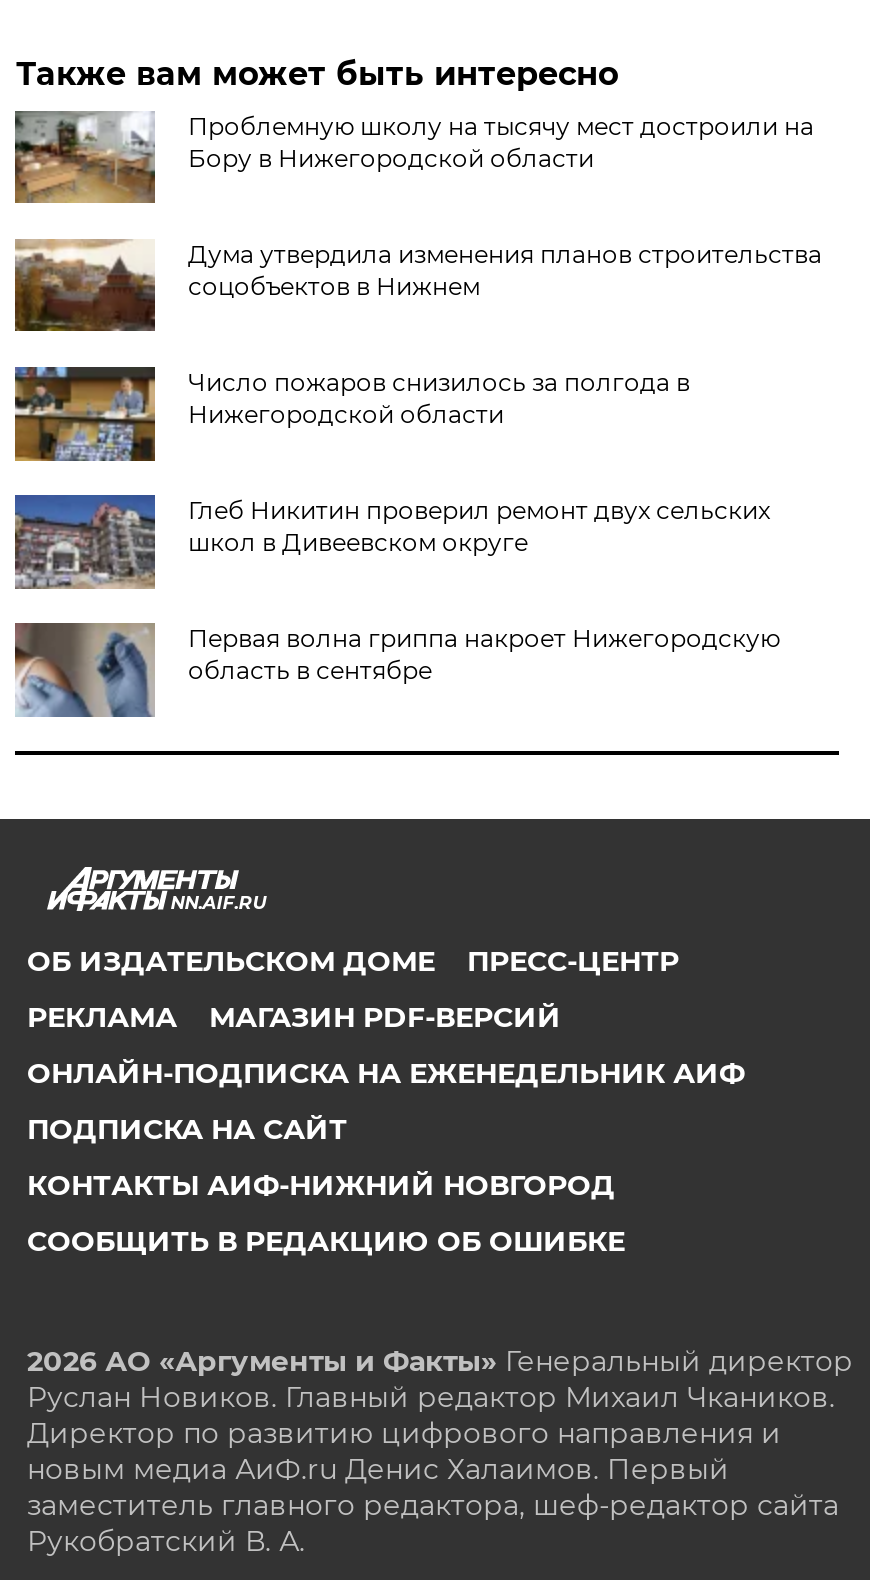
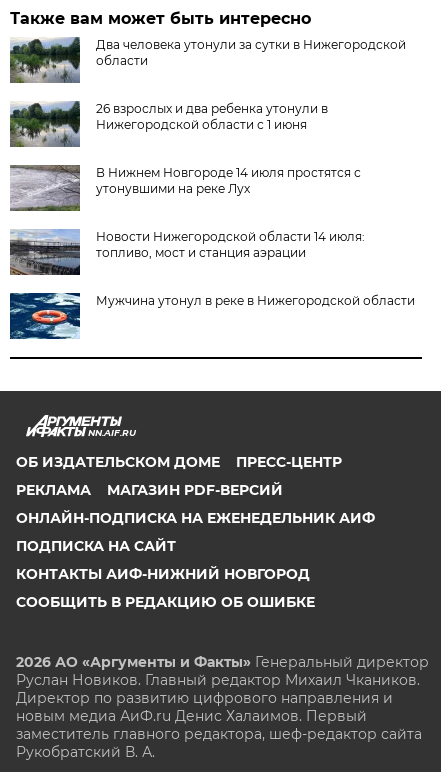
- [image]
- Проблемную школу на тысячу мест достроили на
- Бору в Нижегородской области
+ [image]
+ Два человека утонули за сутки в Нижегородской
+ области

- [image]
- Дума утвердила изменения планов строительства
- соцобъектов в Нижнем
+ [image]
+ 26 взрослых и два ребенка утонули в
+ Нижегородской области с 1 июня

- [image]
- Число пожаров снизилось за полгода в
- Нижегородской области
+ [image]
+ В Нижнем Новгороде 14 июля простятся с
+ утонувшими на реке Лух

- [image]
- Глеб Никитин проверил ремонт двух сельских
- школ в Дивеевском округе
+ [image]
+ Новости Нижегородской области 14 июля:
+ топливо, мост и станция аэрации

- [image]
- Первая волна гриппа накроет Нижегородскую
- область в сентябре
+ [image]
+ Мужчина утонул в реке в Нижегородской области
